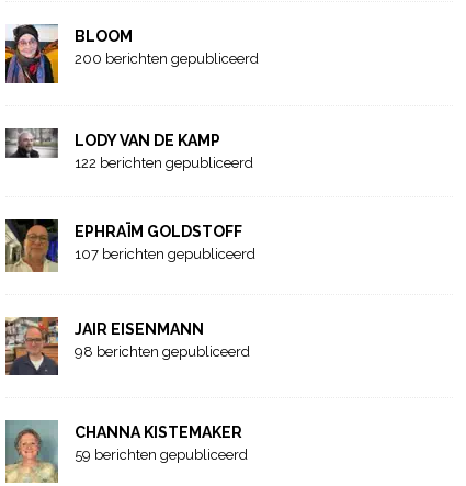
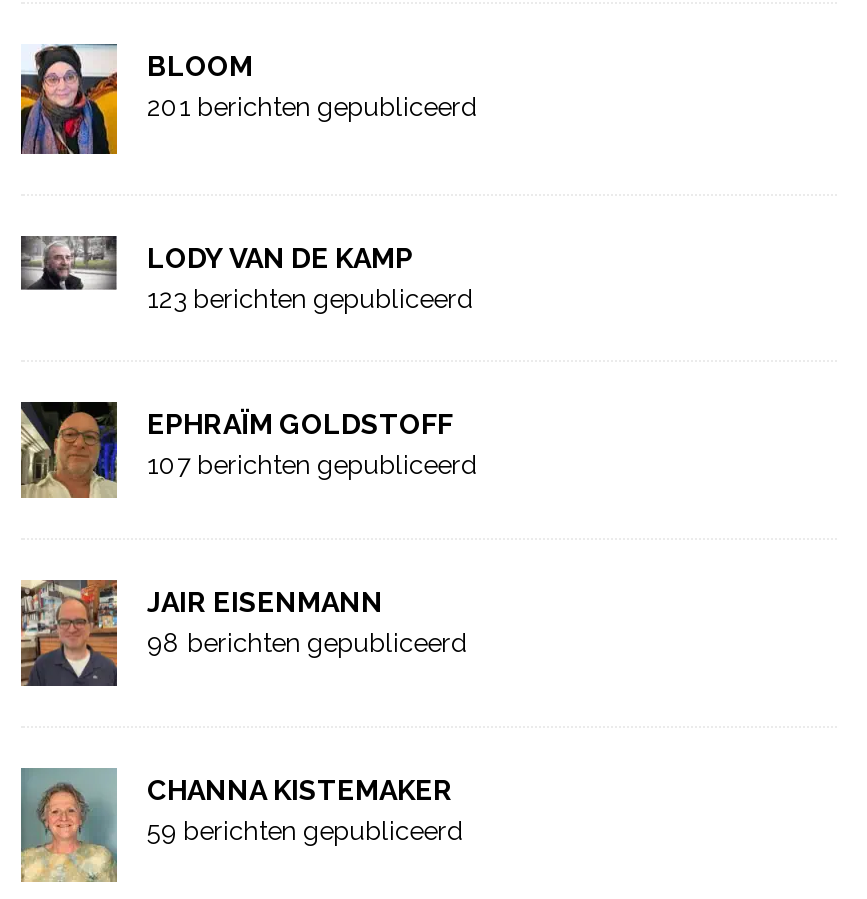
- 200 berichten gepubliceerd
+ 201 berichten gepubliceerd

- 122 berichten gepubliceerd
+ 123 berichten gepubliceerd
